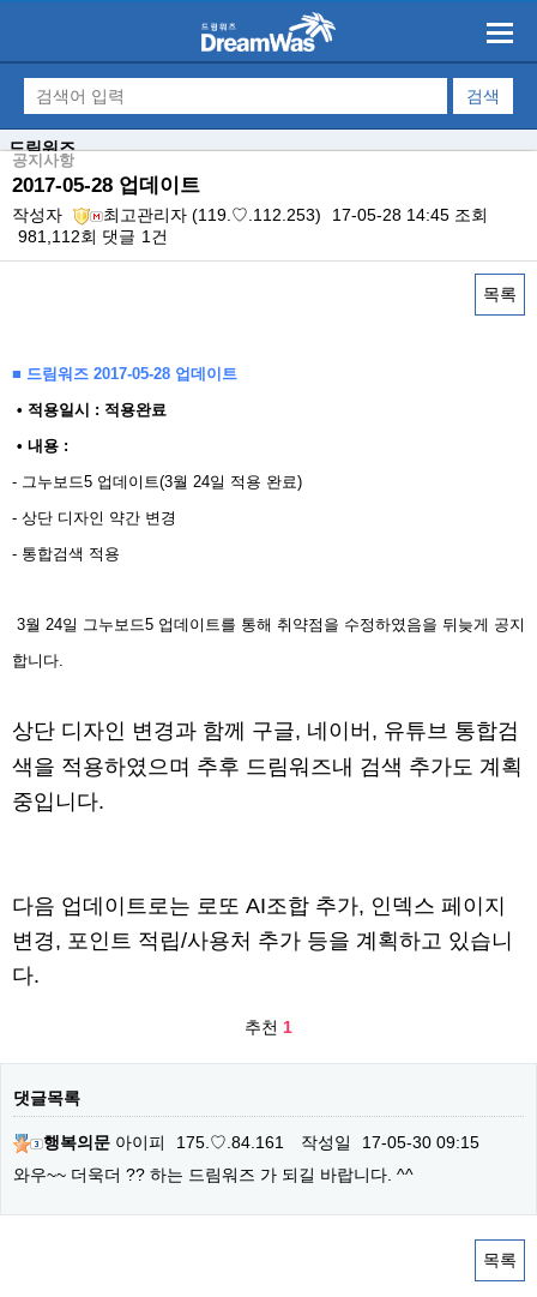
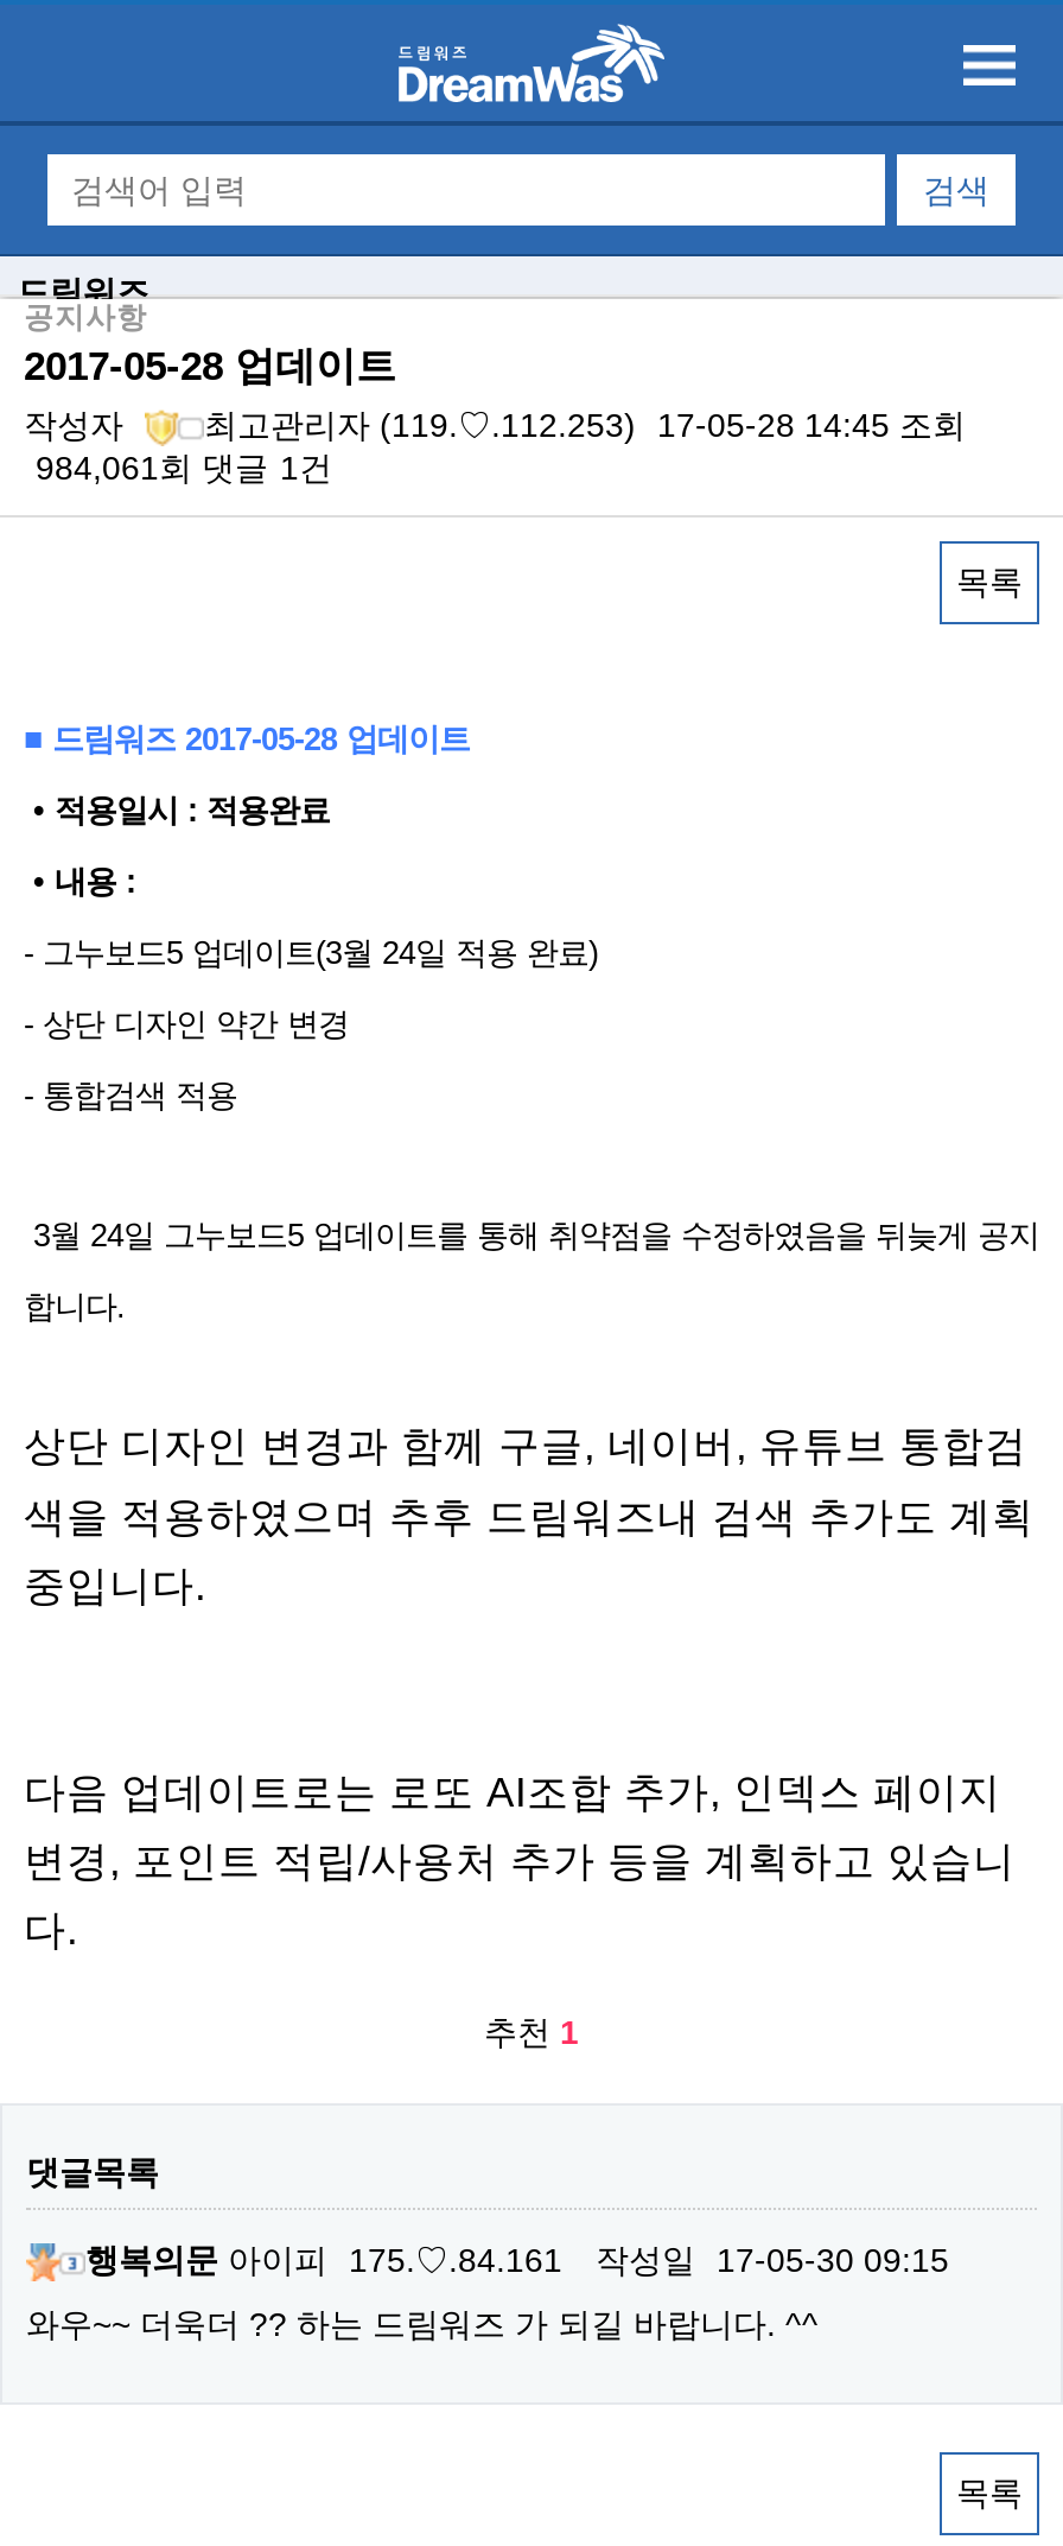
- 981,112회 댓글 1건
+ 984,061회 댓글 1건
